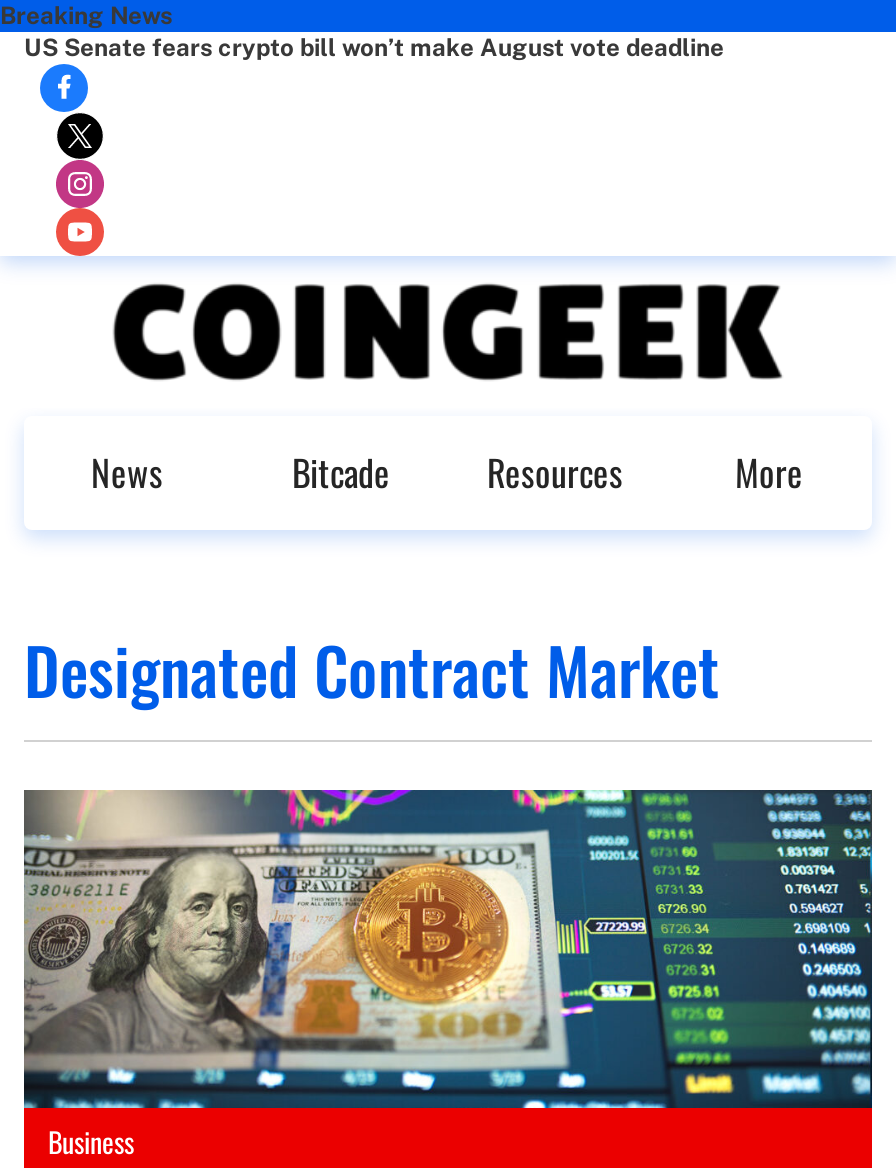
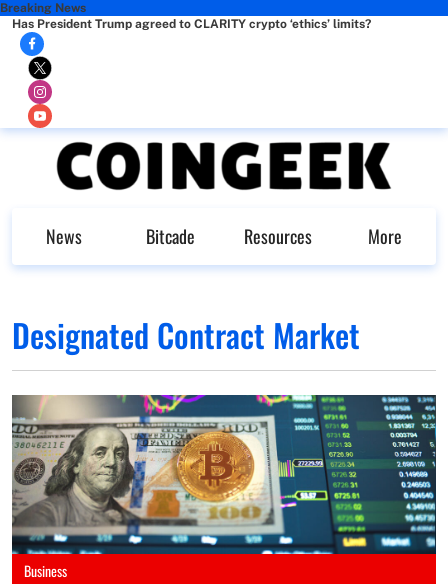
- US Senate fears crypto bill won’t make August vote deadline
+ Has President Trump agreed to CLARITY crypto ‘ethics’ limits?
